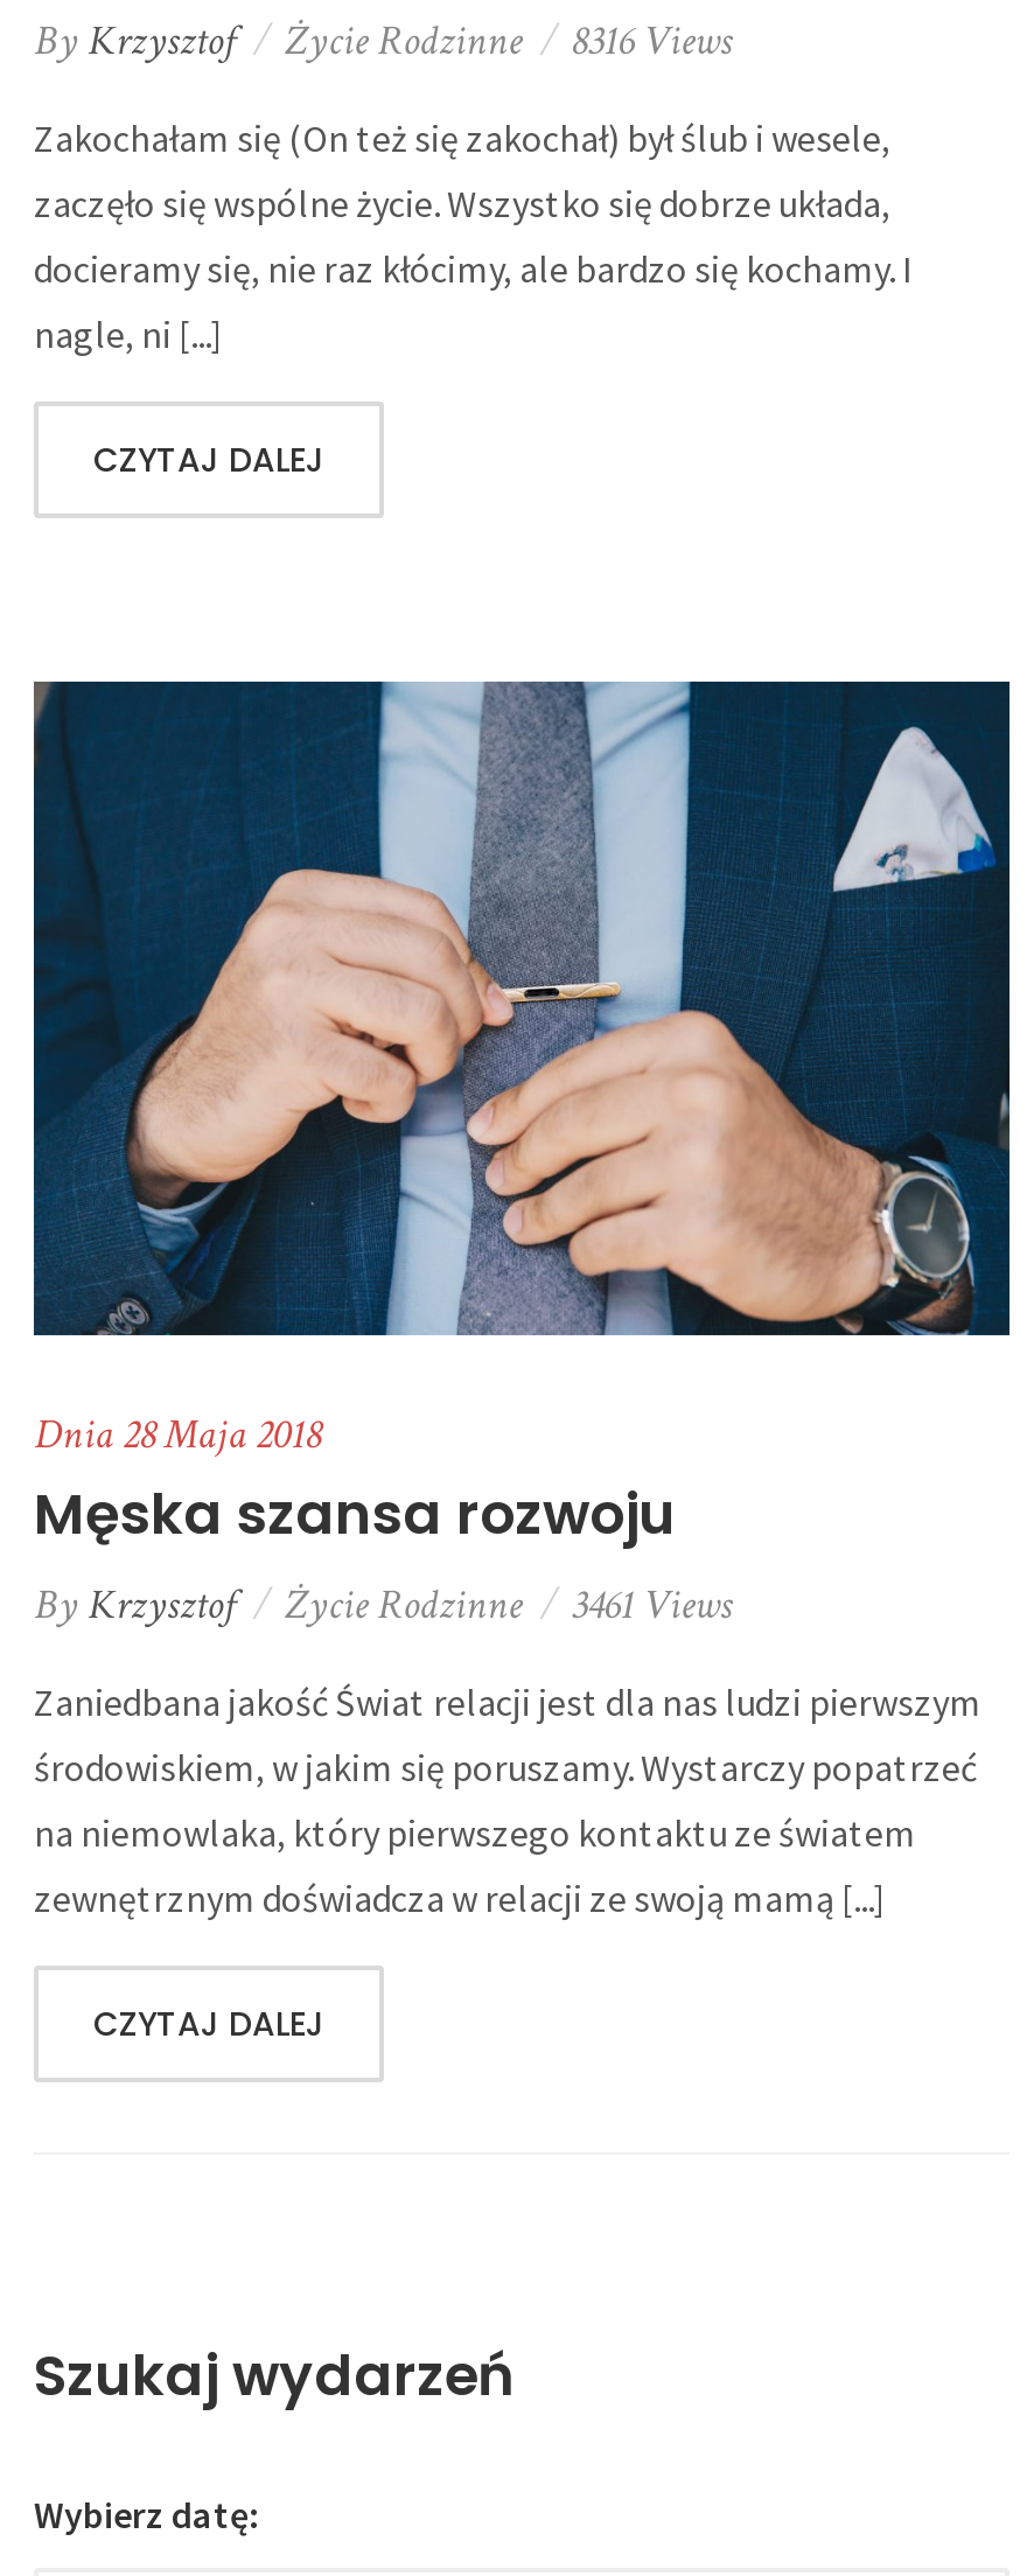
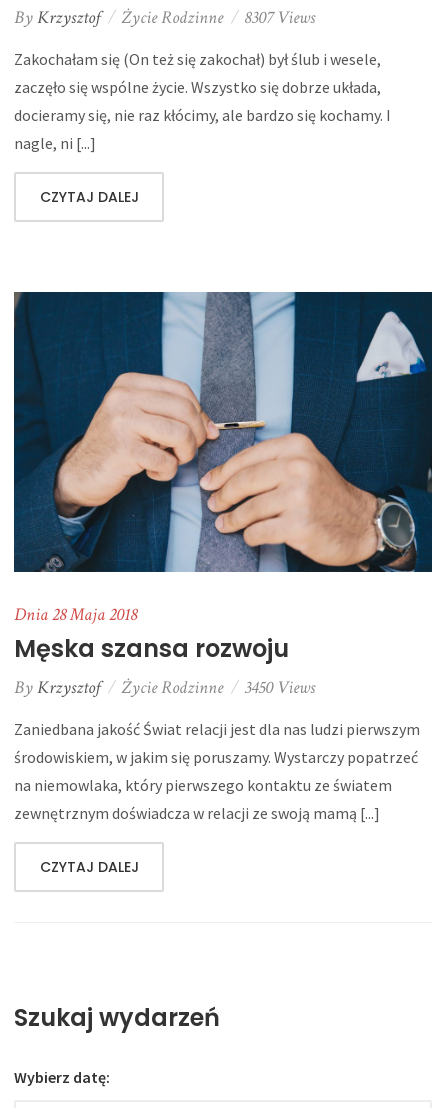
- By Krzysztof Życie Rodzinne 8316 Views
+ By Krzysztof Życie Rodzinne 8307 Views

- By Krzysztof Życie Rodzinne 3461 Views
+ By Krzysztof Życie Rodzinne 3450 Views
